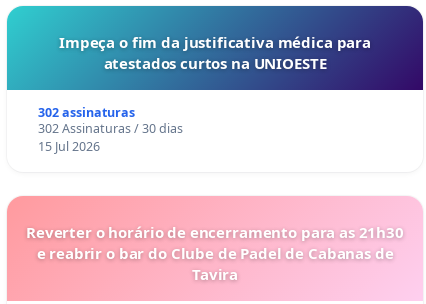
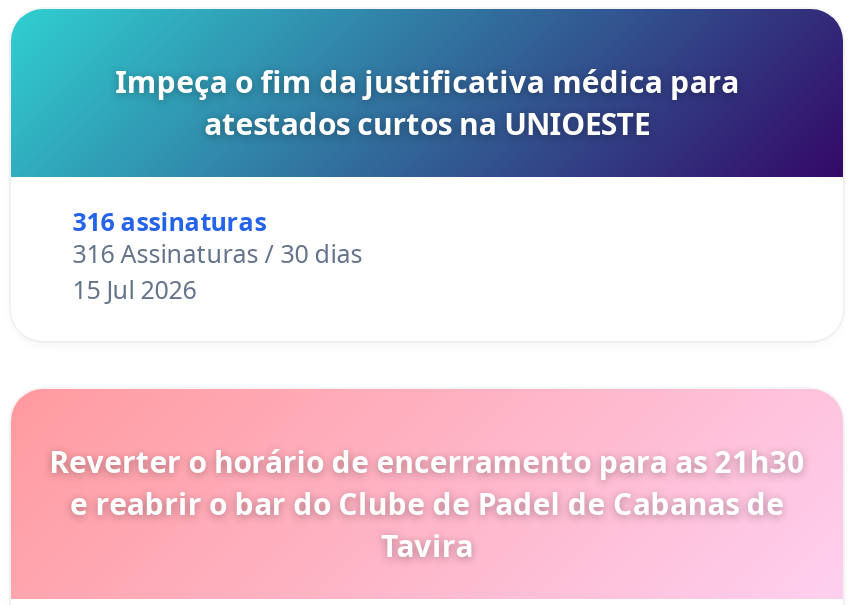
- 302 assinaturas
+ 316 assinaturas

- 302 Assinaturas / 30 dias
+ 316 Assinaturas / 30 dias
